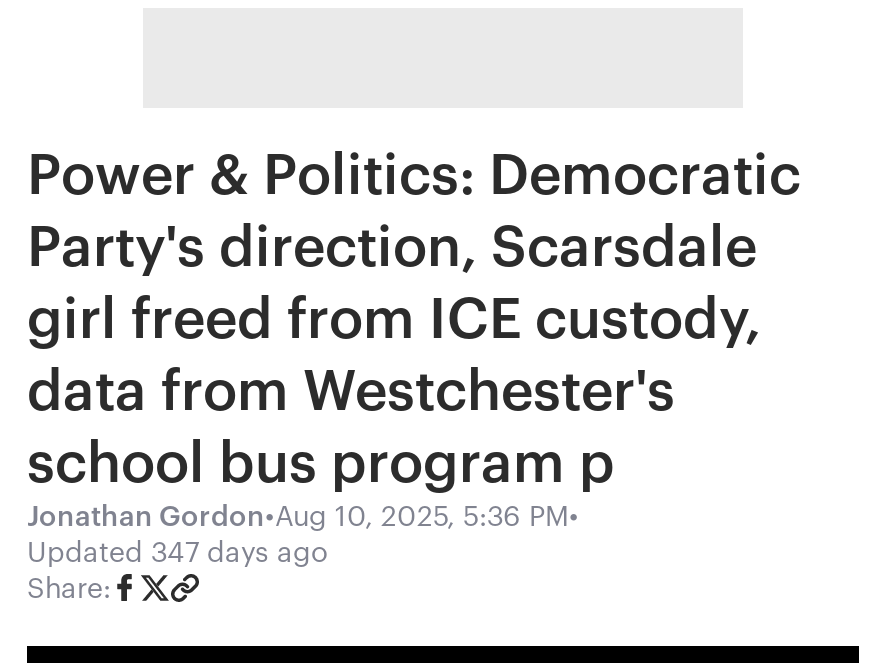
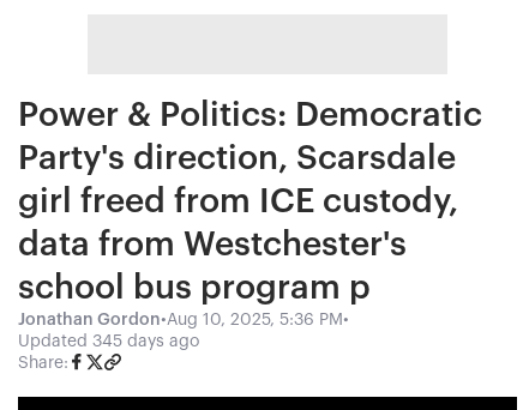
- Updated 347 days ago
+ Updated 345 days ago
